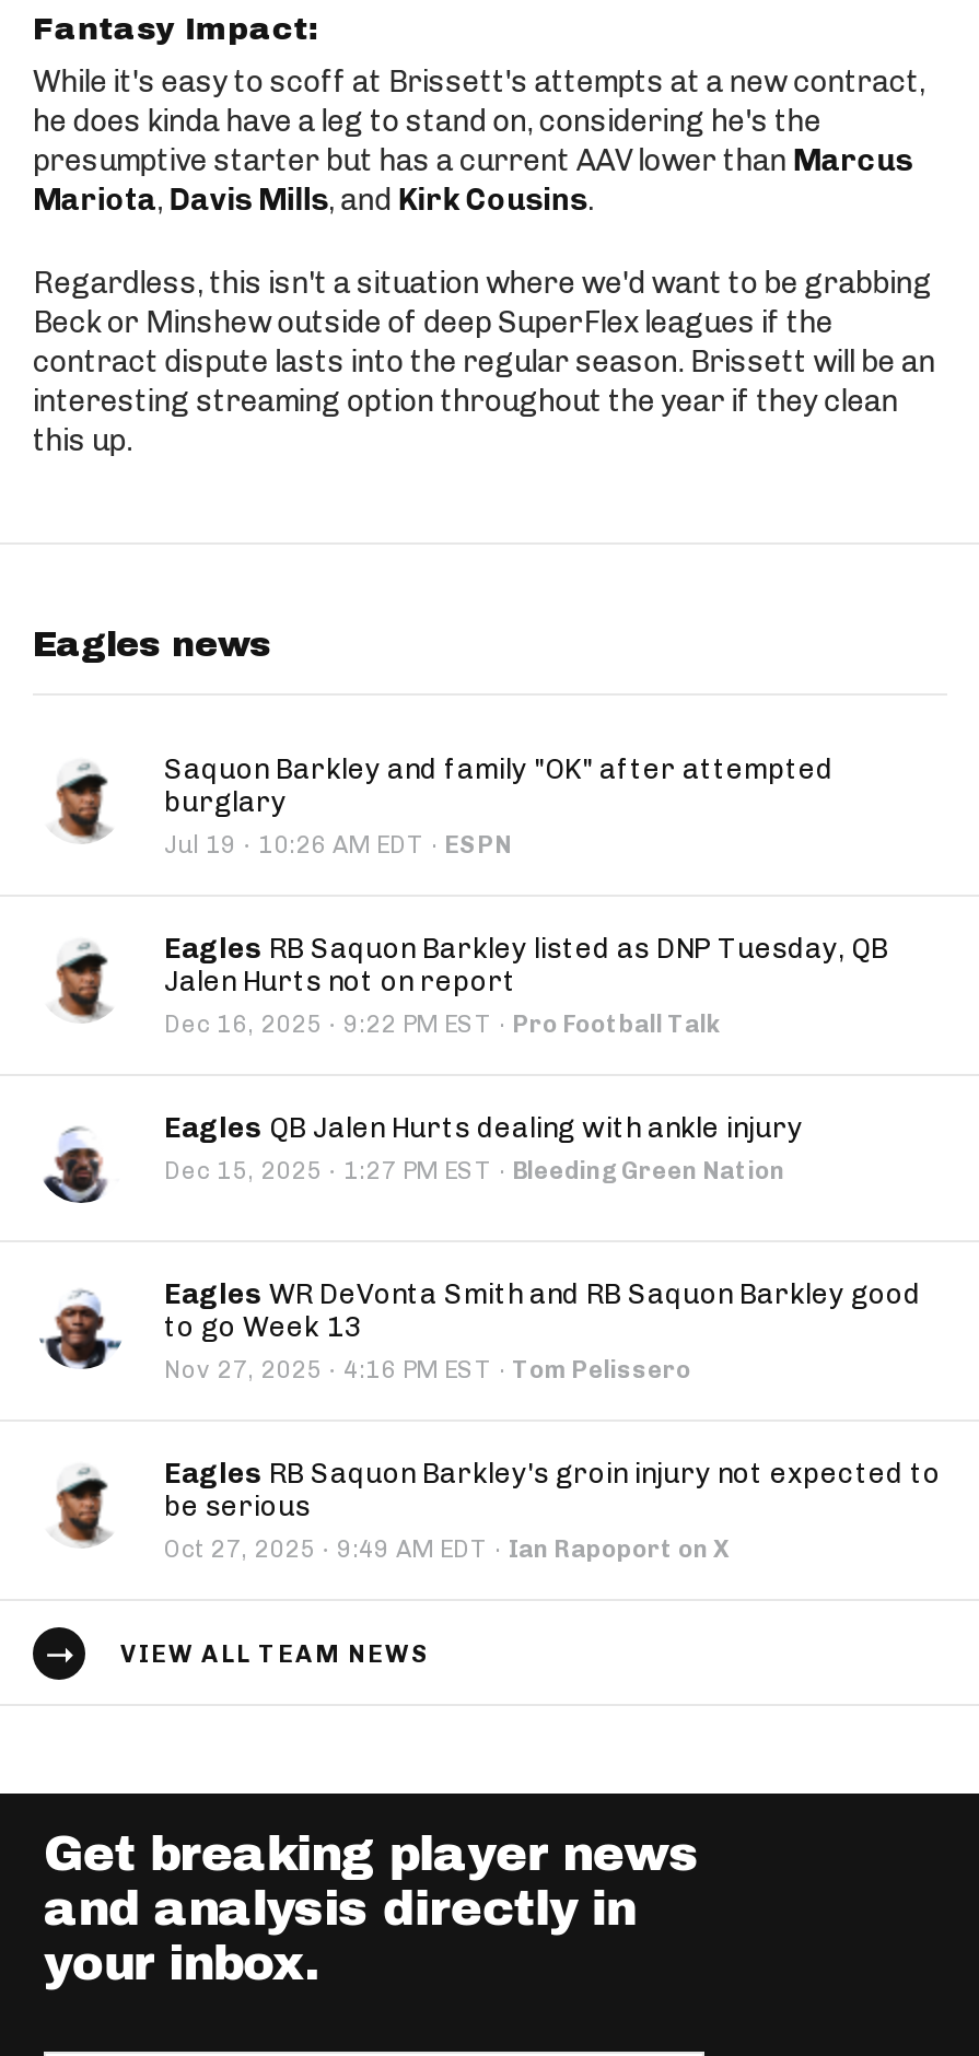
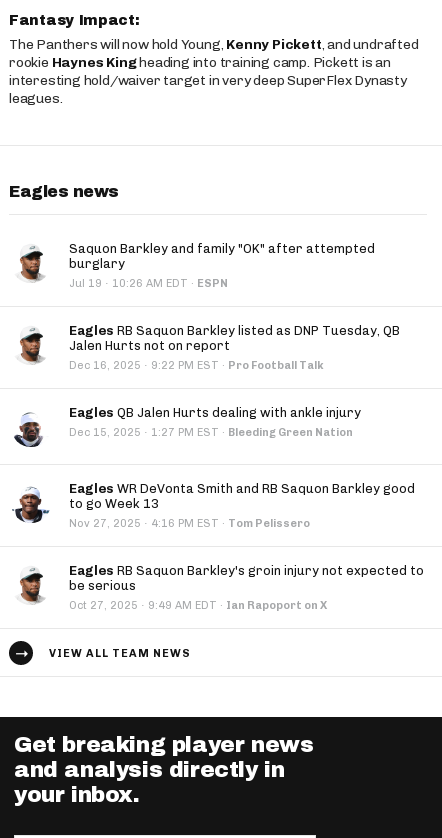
- While it's easy to scoff at Brissett's attempts at a new contract,
- he does kinda have a leg to stand on, considering he's the
- presumptive starter but has a current AAV lower than Marcus
- Mariota, Davis Mills, and Kirk Cousins.
- Regardless, this isn't a situation where we'd want to be grabbing
- Beck or Minshew outside of deep SuperFlex leagues if the
- contract dispute lasts into the regular season. Brissett will be an
- interesting streaming option throughout the year if they clean
- this up.
+ The Panthers will now hold Young, Kenny Pickett, and undrafted
+ rookie Haynes King heading into training camp. Pickett is an
+ interesting hold/waiver target in very deep SuperFlex Dynasty
+ leagues.
